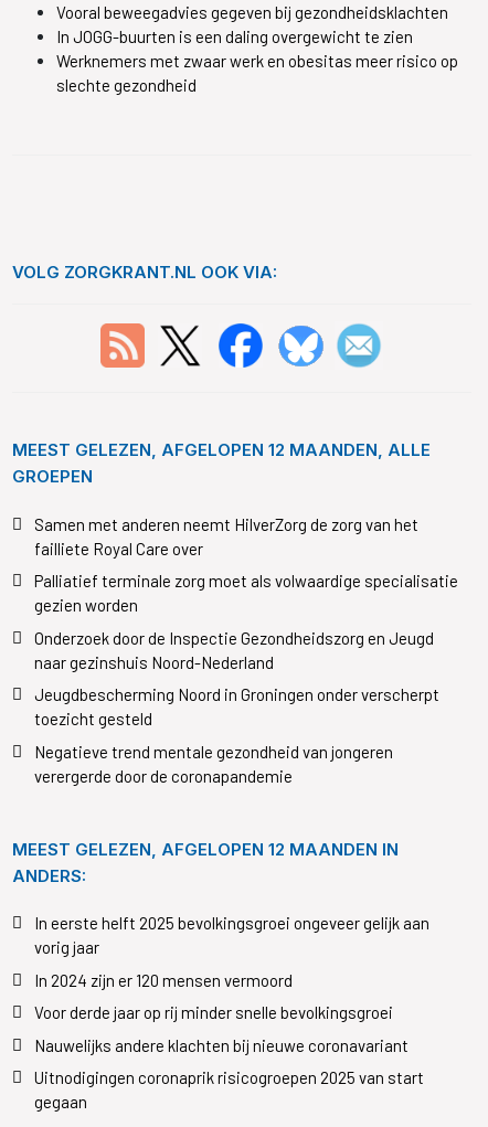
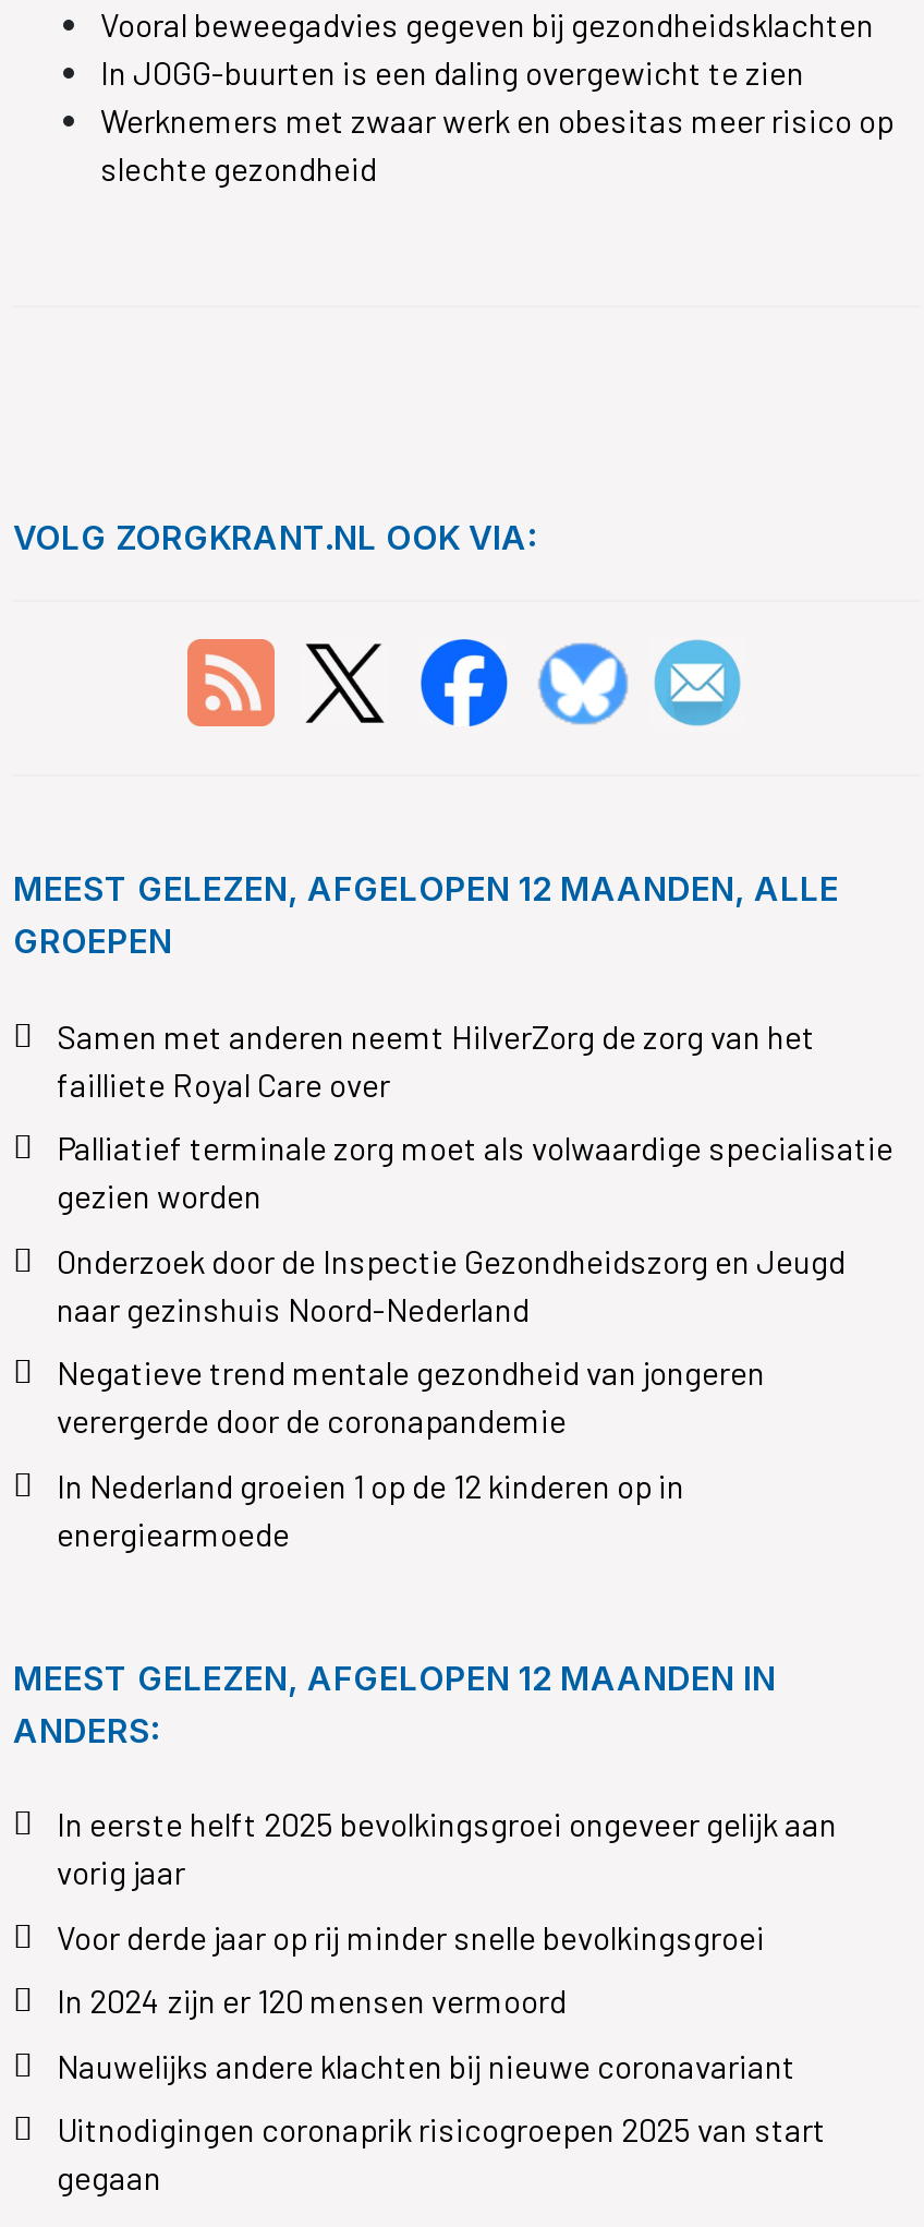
- Jeugdbescherming Noord in Groningen onder verscherpt
- toezicht gesteld

moved up: Negatieve trend mentale gezondheid van jongeren | verergerde door de coronapandemie

+ In Nederland groeien 1 op de 12 kinderen op in
+ energiearmoede

moved down: In 2024 zijn er 120 mensen vermoord

moved up: Voor derde jaar op rij minder snelle bevolkingsgroei
